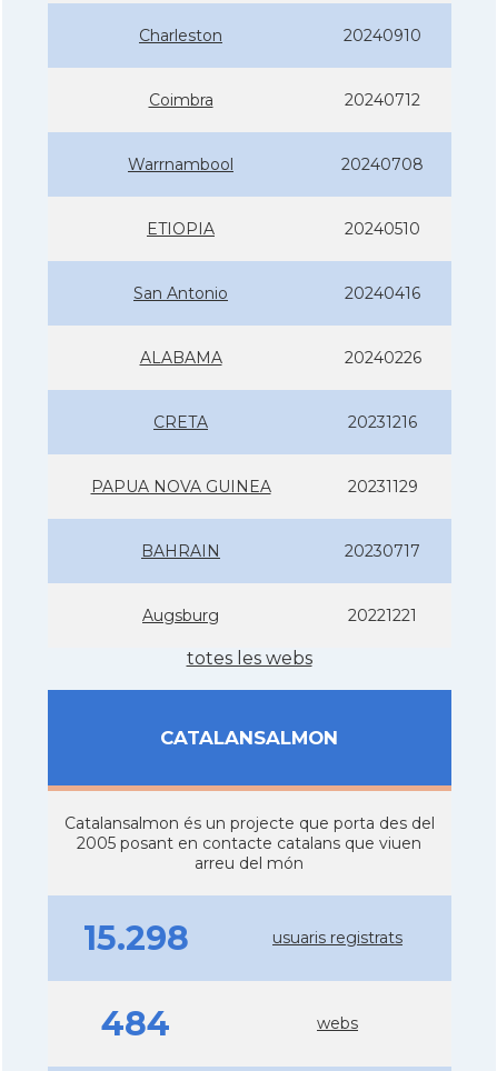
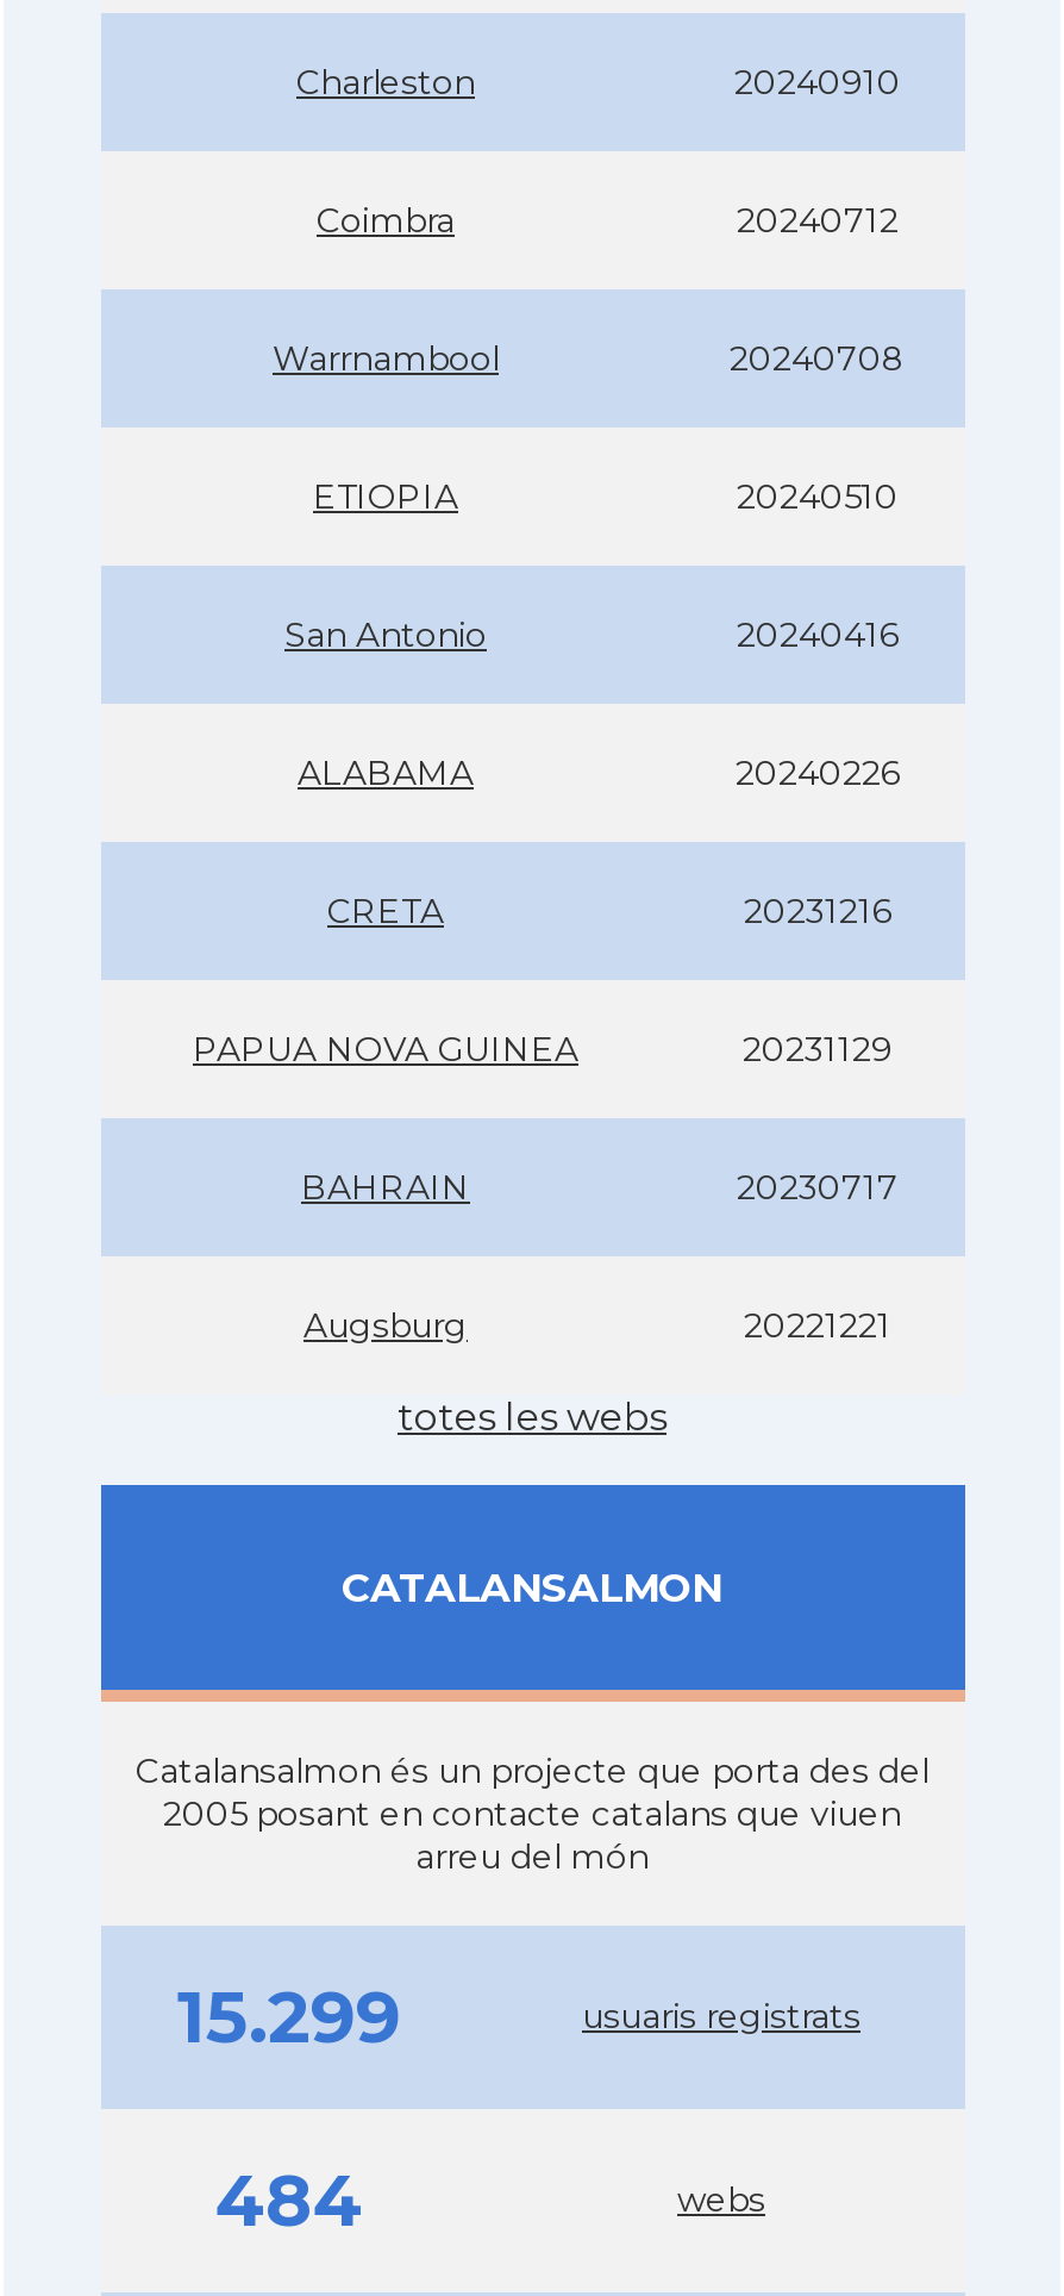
- 15.298
+ 15.299
